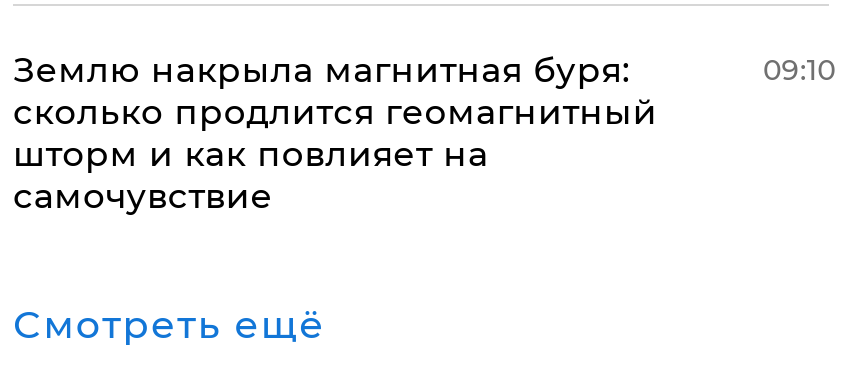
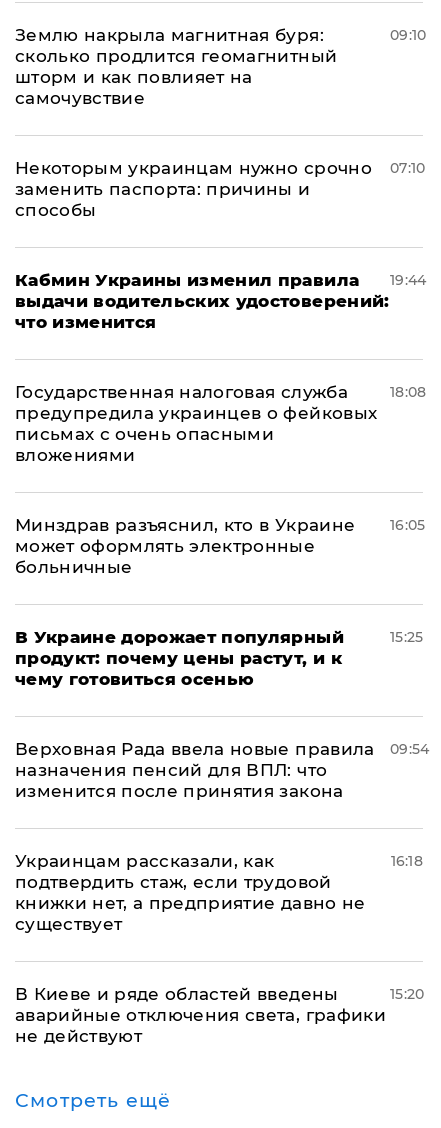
+ Некоторым украинцам нужно срочно
+ заменить паспорта: причины и
+ способы

+ Кабмин Украины изменил правила
+ выдачи водительских удостоверений:
+ что изменится

+ Государственная налоговая служба
+ предупредила украинцев о фейковых
+ письмах с очень опасными
+ вложениями

+ Минздрав разъяснил, кто в Украине
+ может оформлять электронные
+ больничные

+ В Украине дорожает популярный
+ продукт: почему цены растут, и к
+ чему готовиться осенью

+ Верховная Рада ввела новые правила
+ назначения пенсий для ВПЛ: что
+ изменится после принятия закона

+ Украинцам рассказали, как
+ подтвердить стаж, если трудовой
+ книжки нет, а предприятие давно не
+ существует

+ В Киеве и ряде областей введены
+ аварийные отключения света, графики
+ не действуют

+ 07:10

+ 19:44

+ 18:08

+ 16:05

+ 15:25

+ 09:54

+ 15:20

+ 16:18
